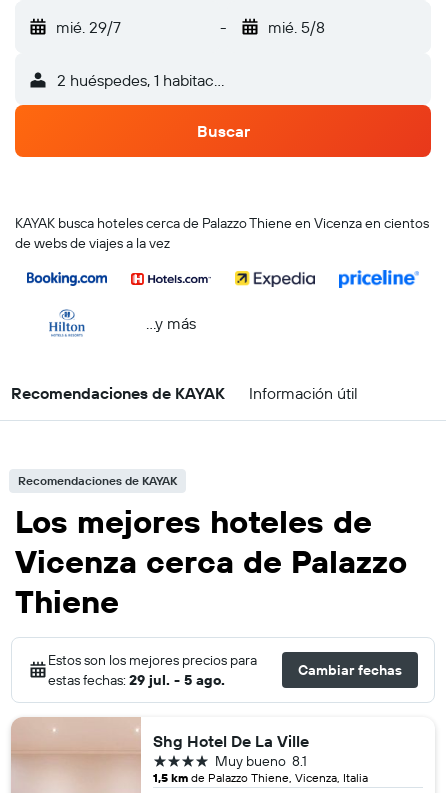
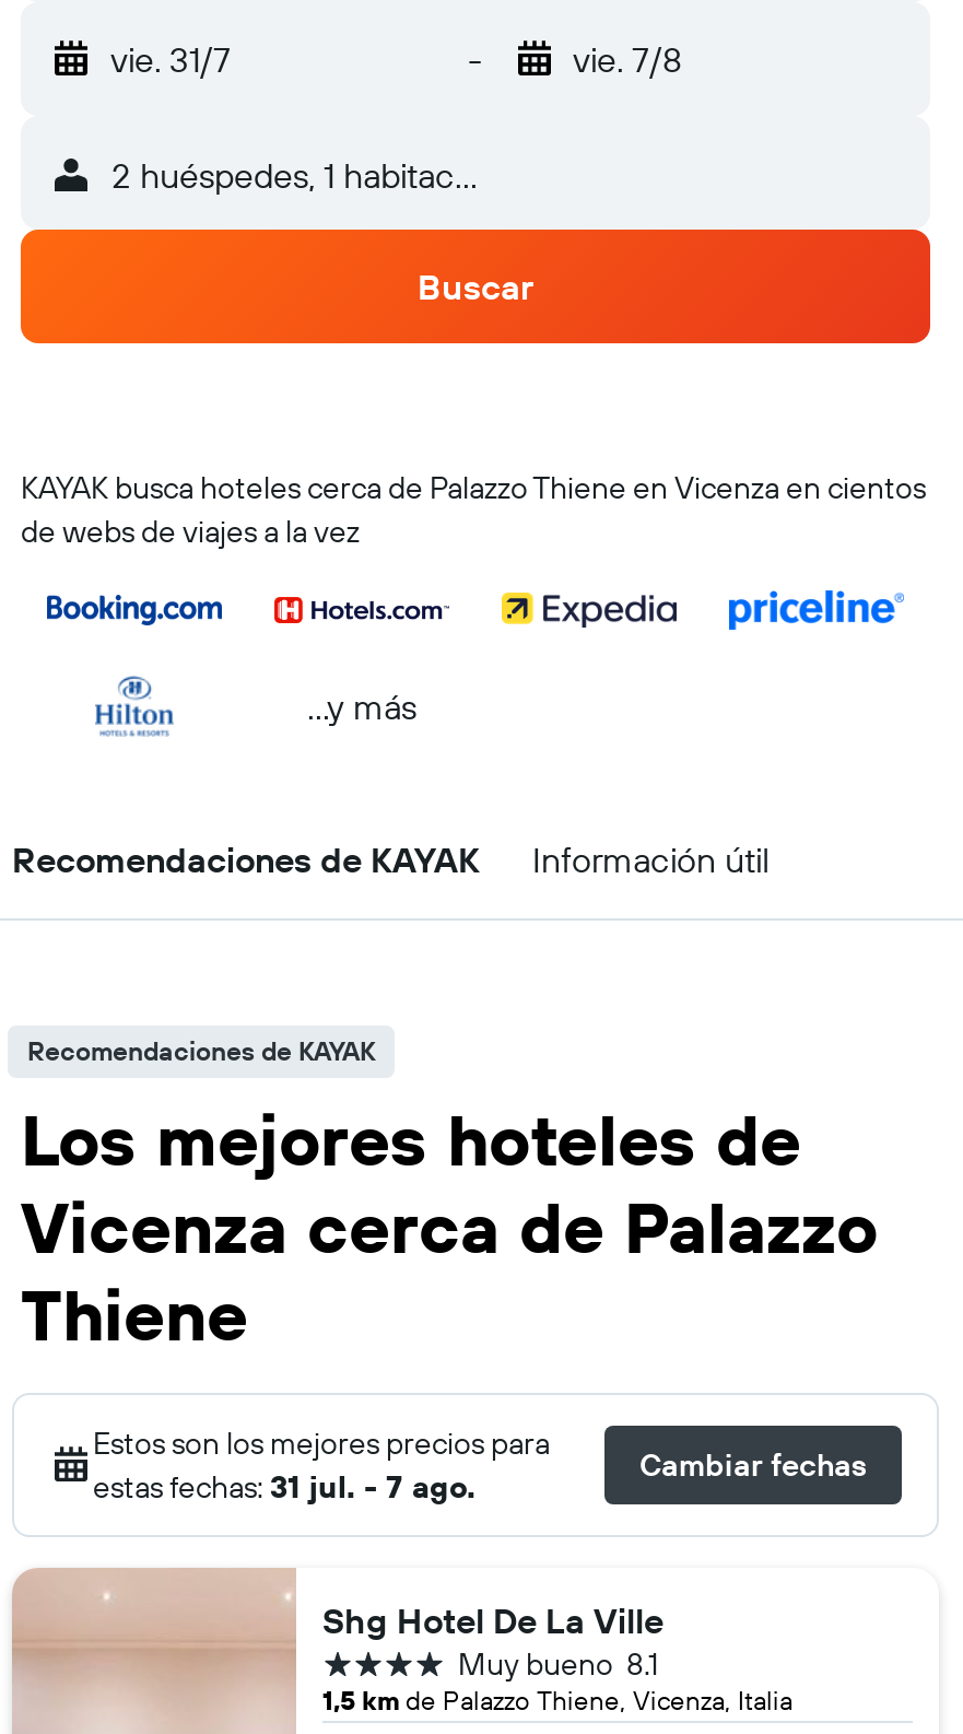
- mié. 29/7
+ vie. 31/7

- mié. 5/8
+ vie. 7/8

- estas fechas: 29 jul. - 5 ago.
+ estas fechas: 31 jul. - 7 ago.
